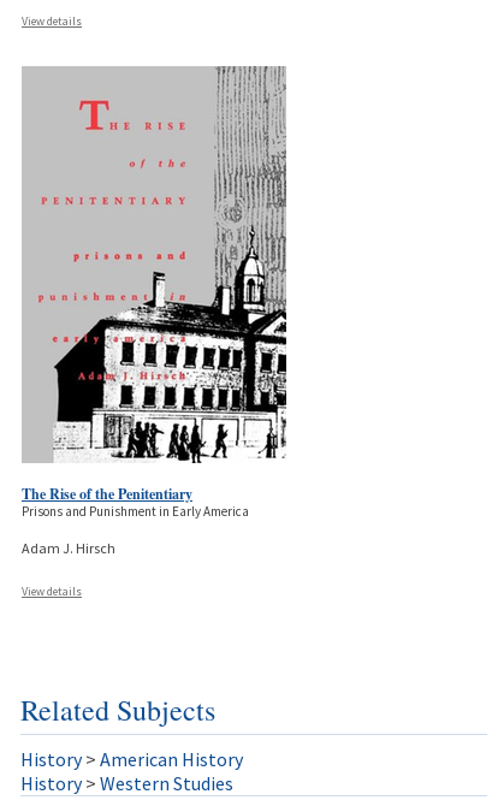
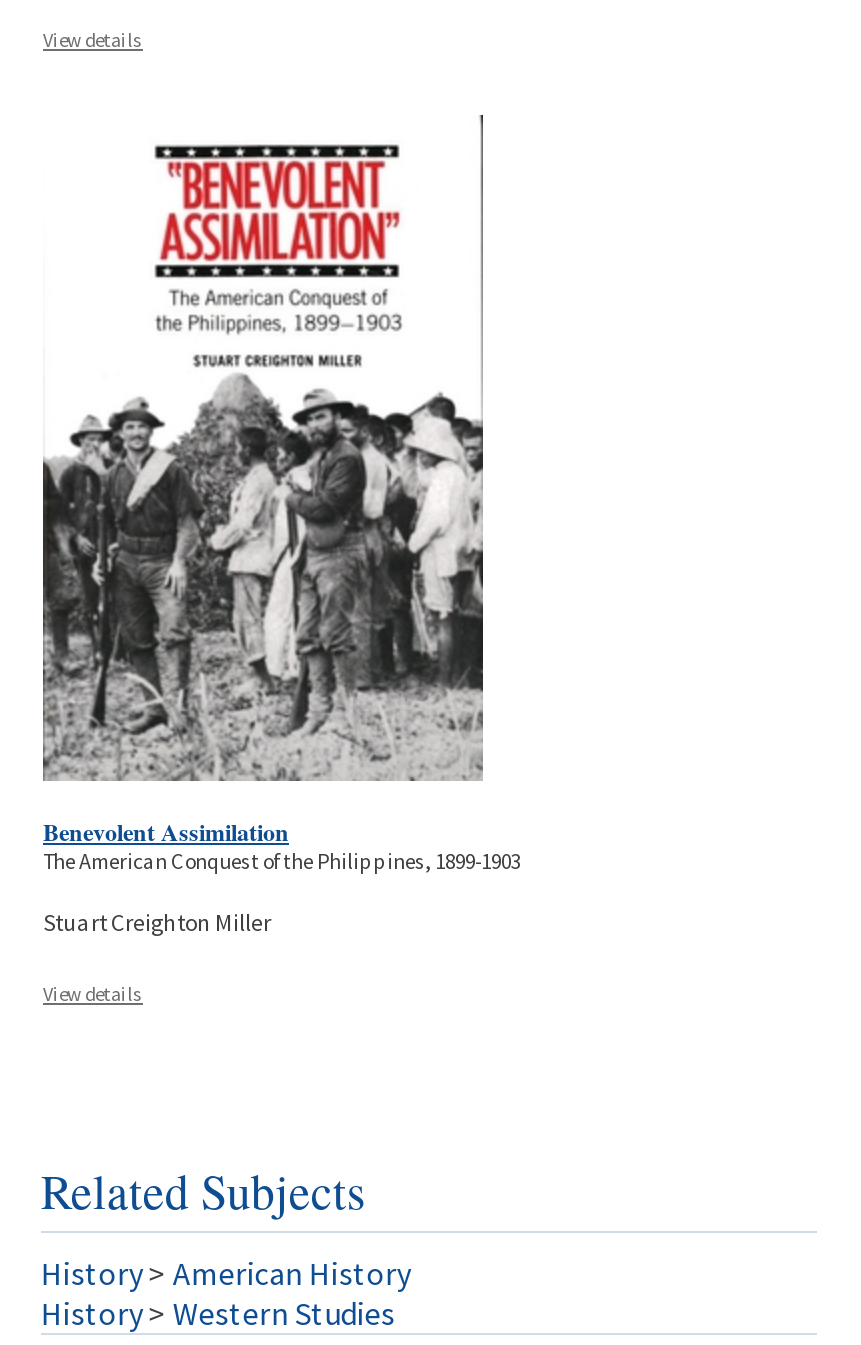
- [image]
- The Rise of the Penitentiary
- Prisons and Punishment in Early America
+ [image]
+ Benevolent Assimilation
+ The American Conquest of the Philippines, 1899-1903

- Adam J. Hirsch
+ Stuart Creighton Miller
